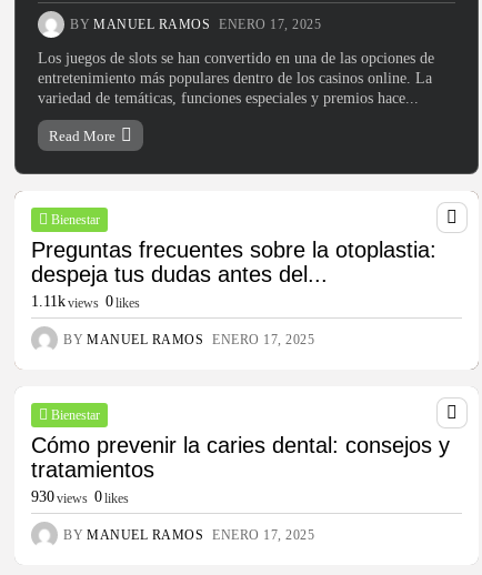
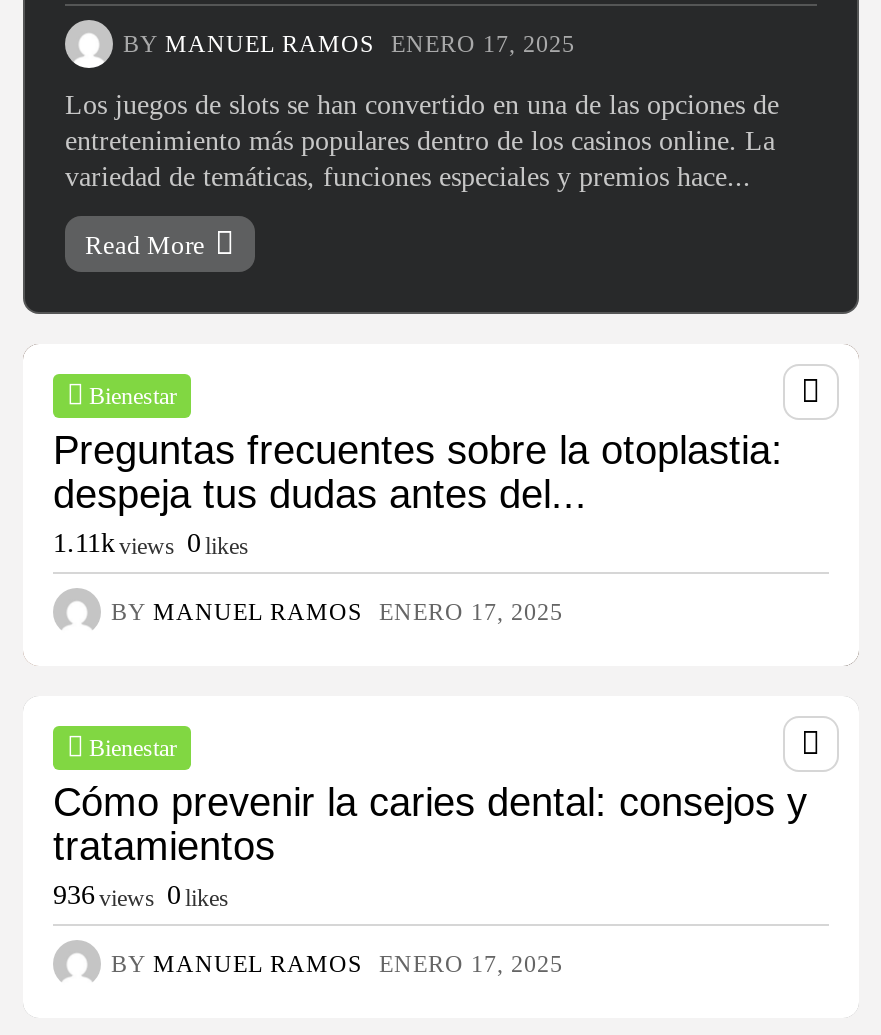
- 930 views 0 likes
+ 936 views 0 likes
